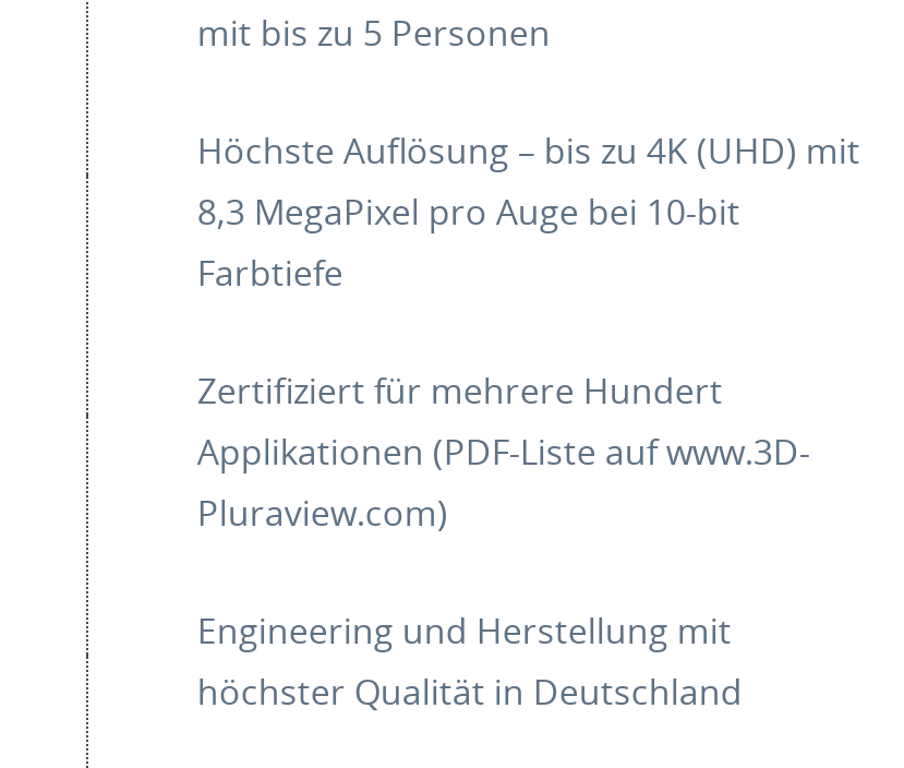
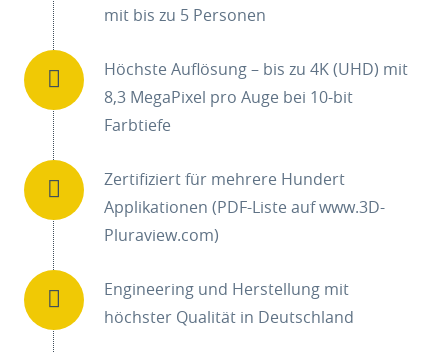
+ [image]

+ [image]

+ [image]
